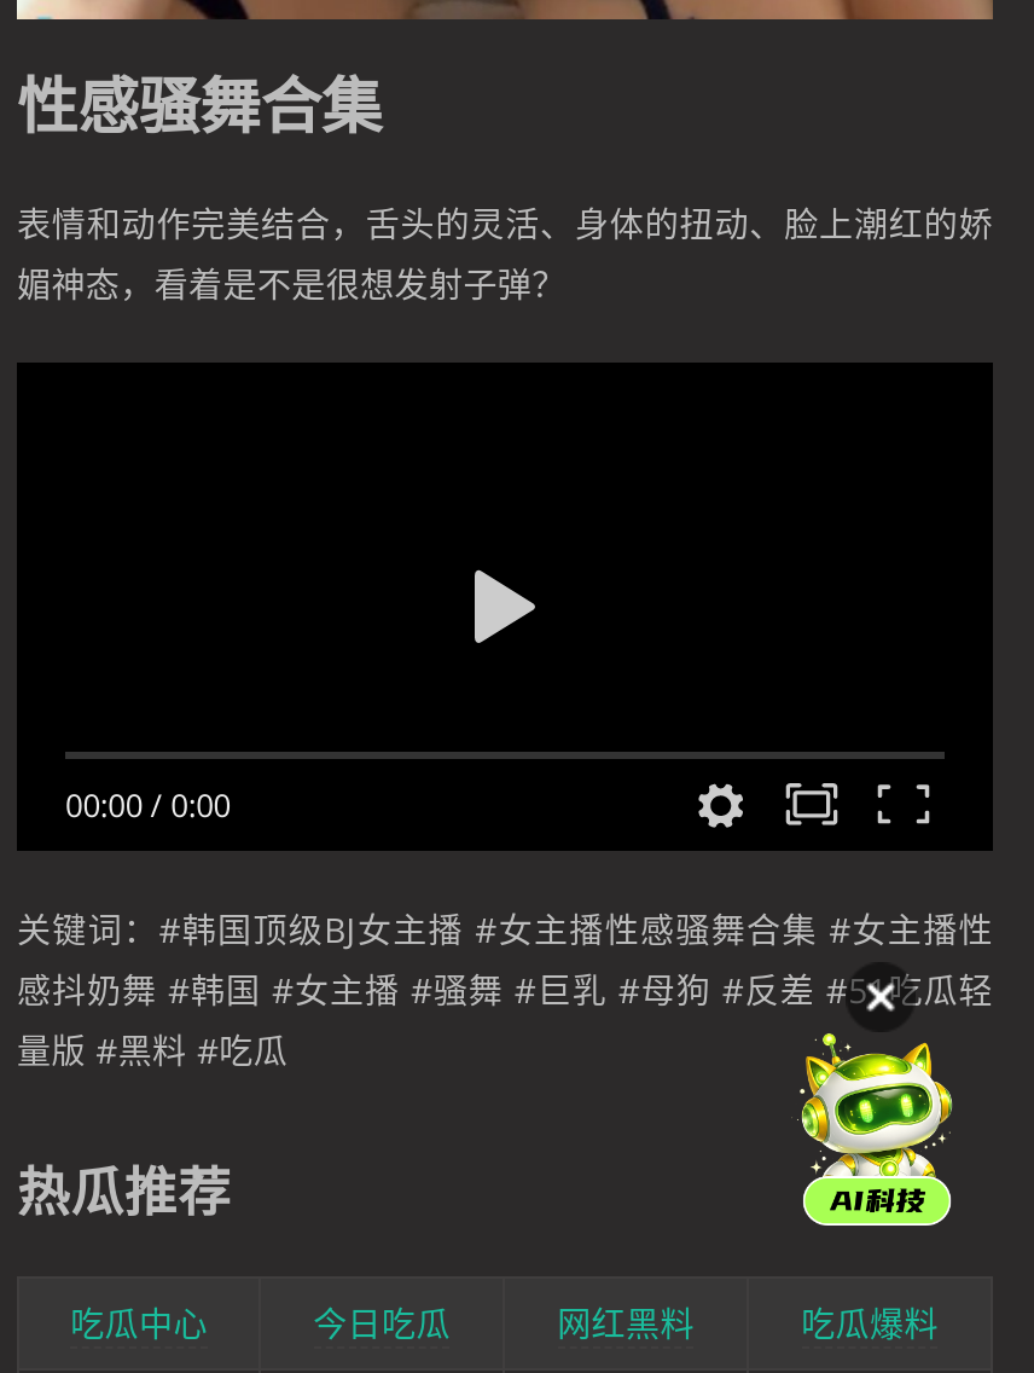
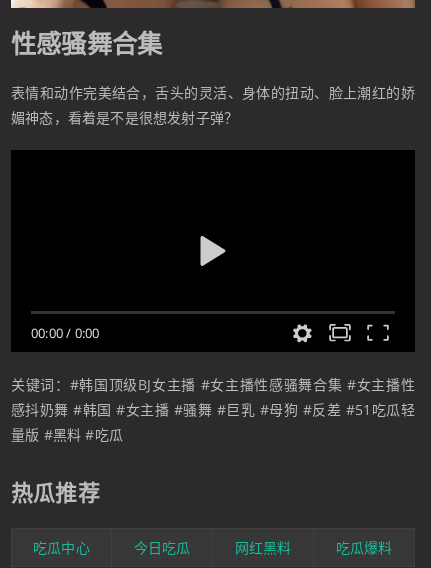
- [image]
